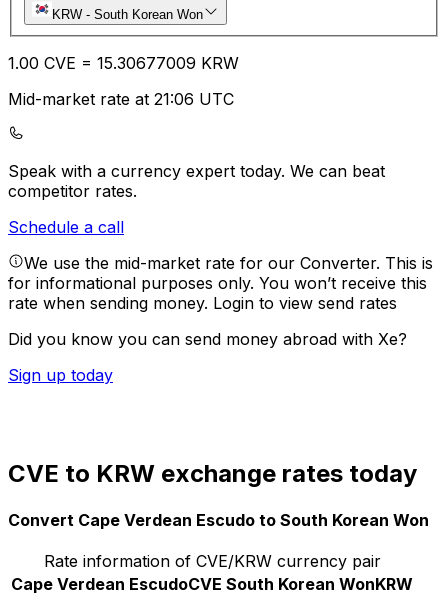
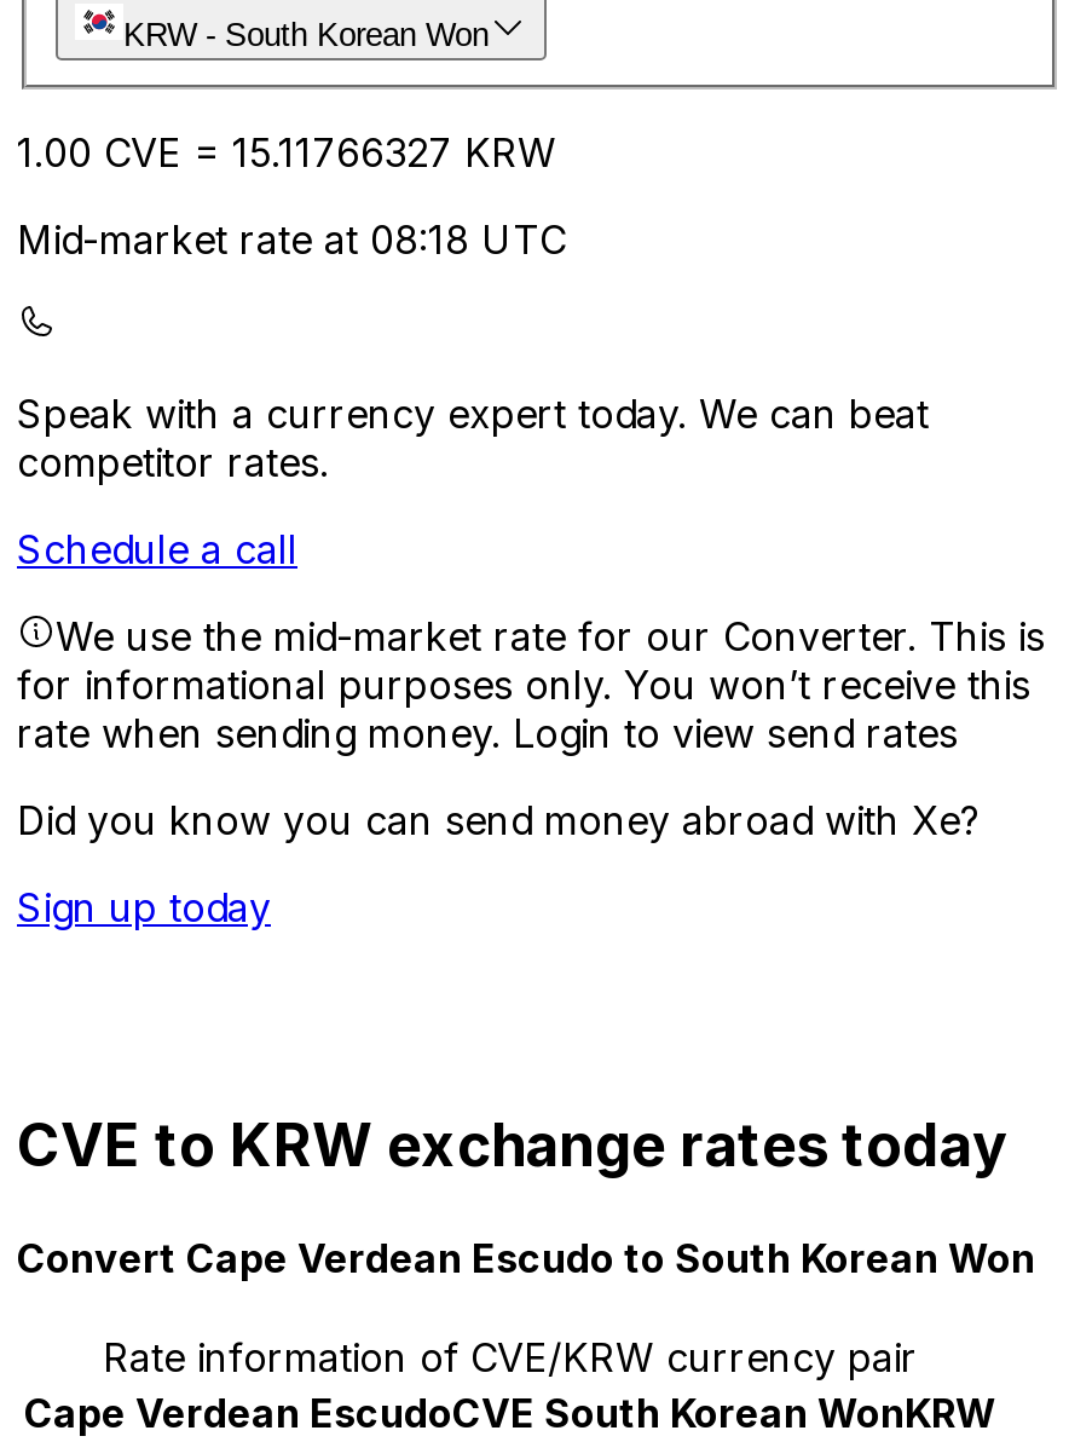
- 1.00 CVE = 15.30677009 KRW
+ 1.00 CVE = 15.11766327 KRW

- Mid-market rate at 21:06 UTC
+ Mid-market rate at 08:18 UTC
